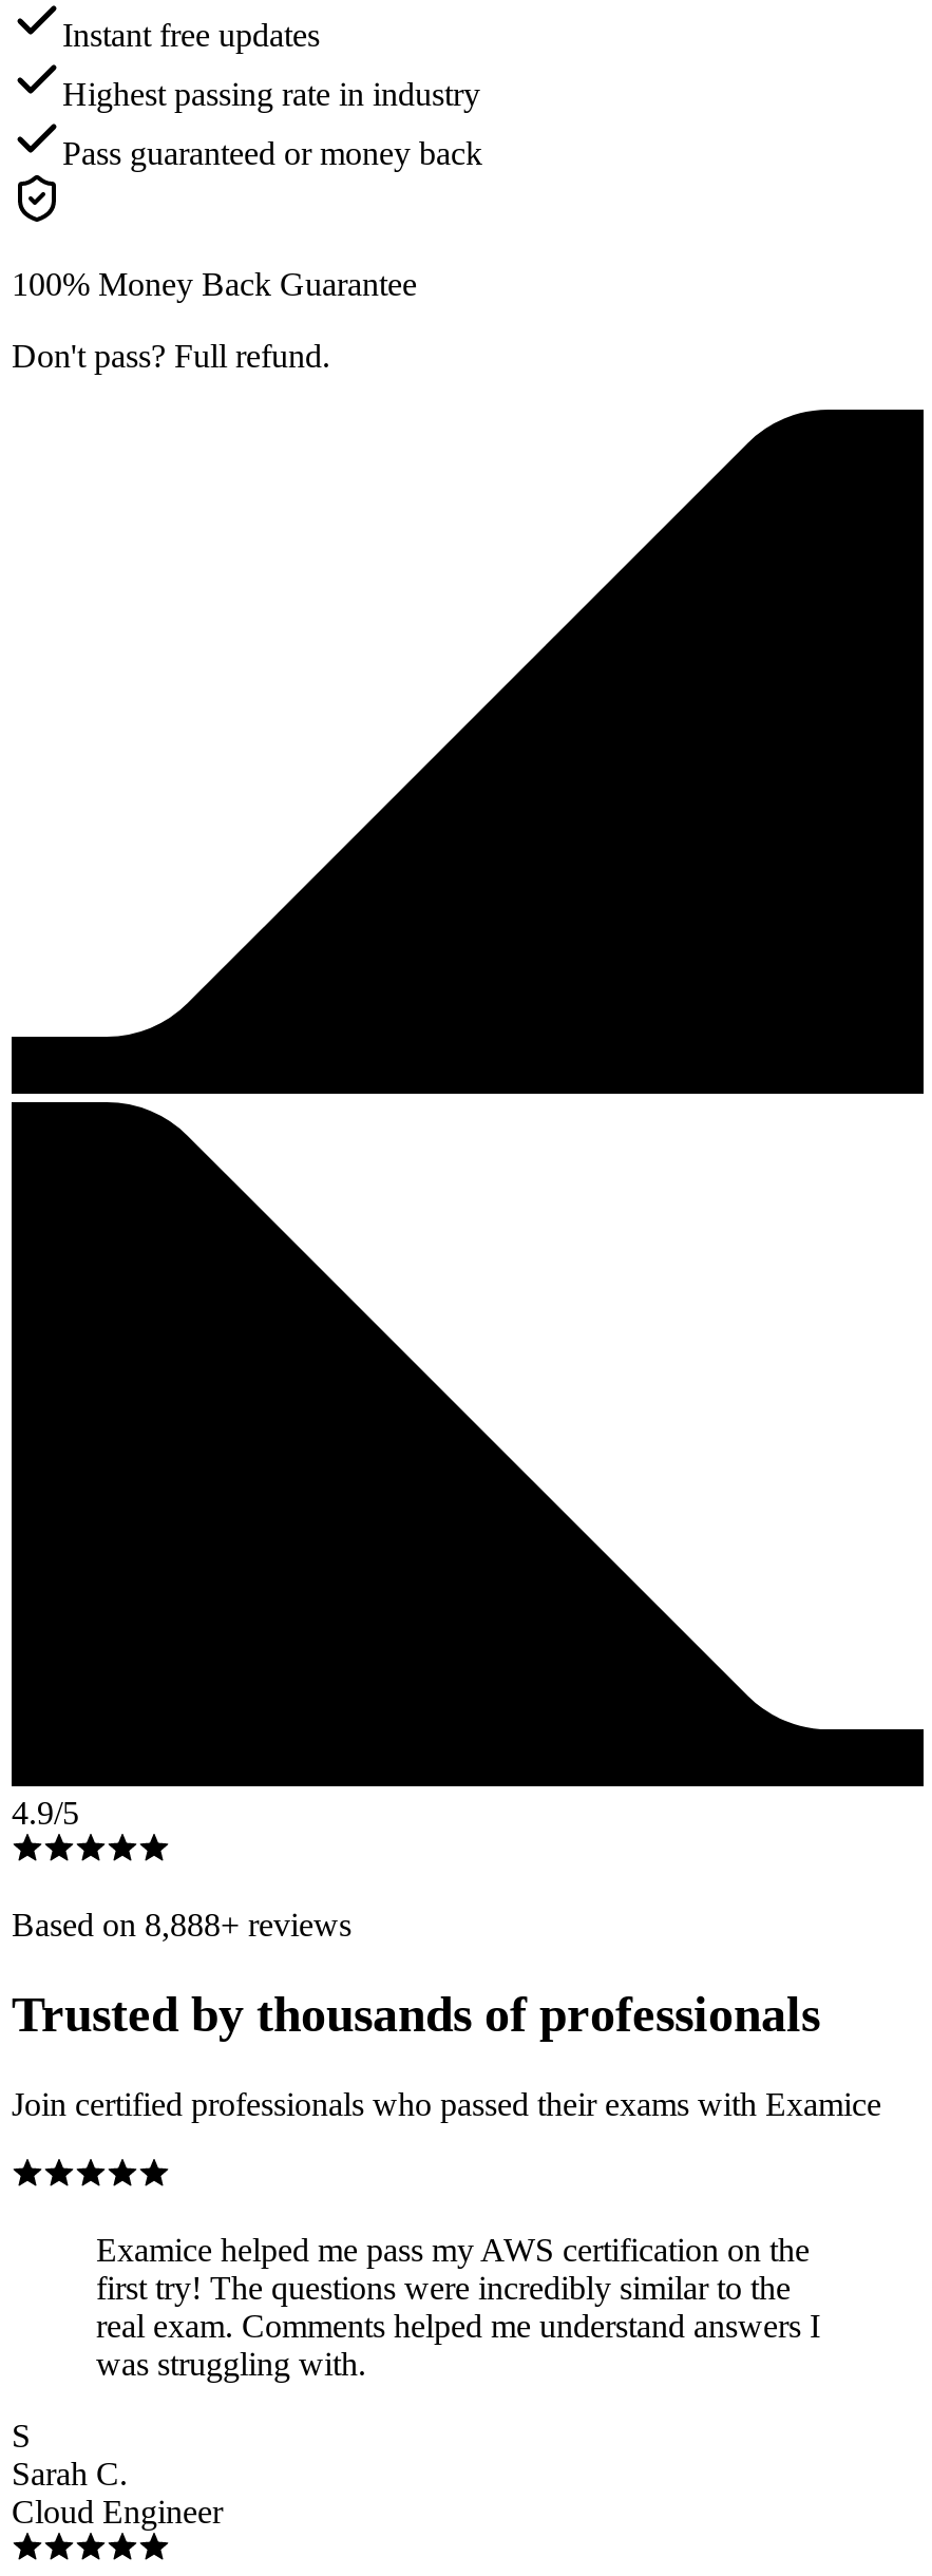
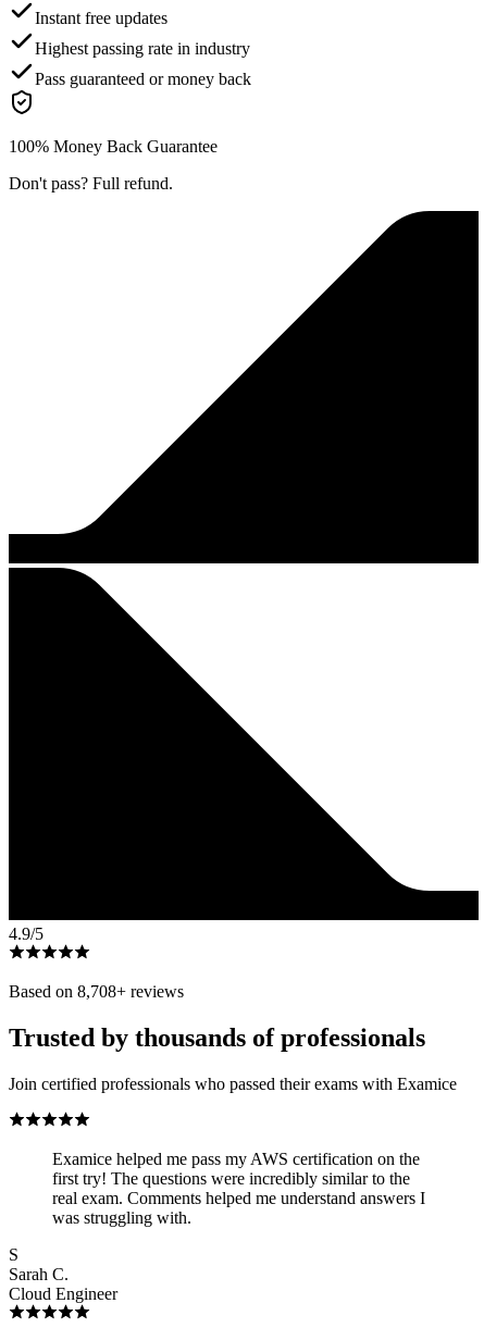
- Based on 8,888+ reviews
+ Based on 8,708+ reviews
